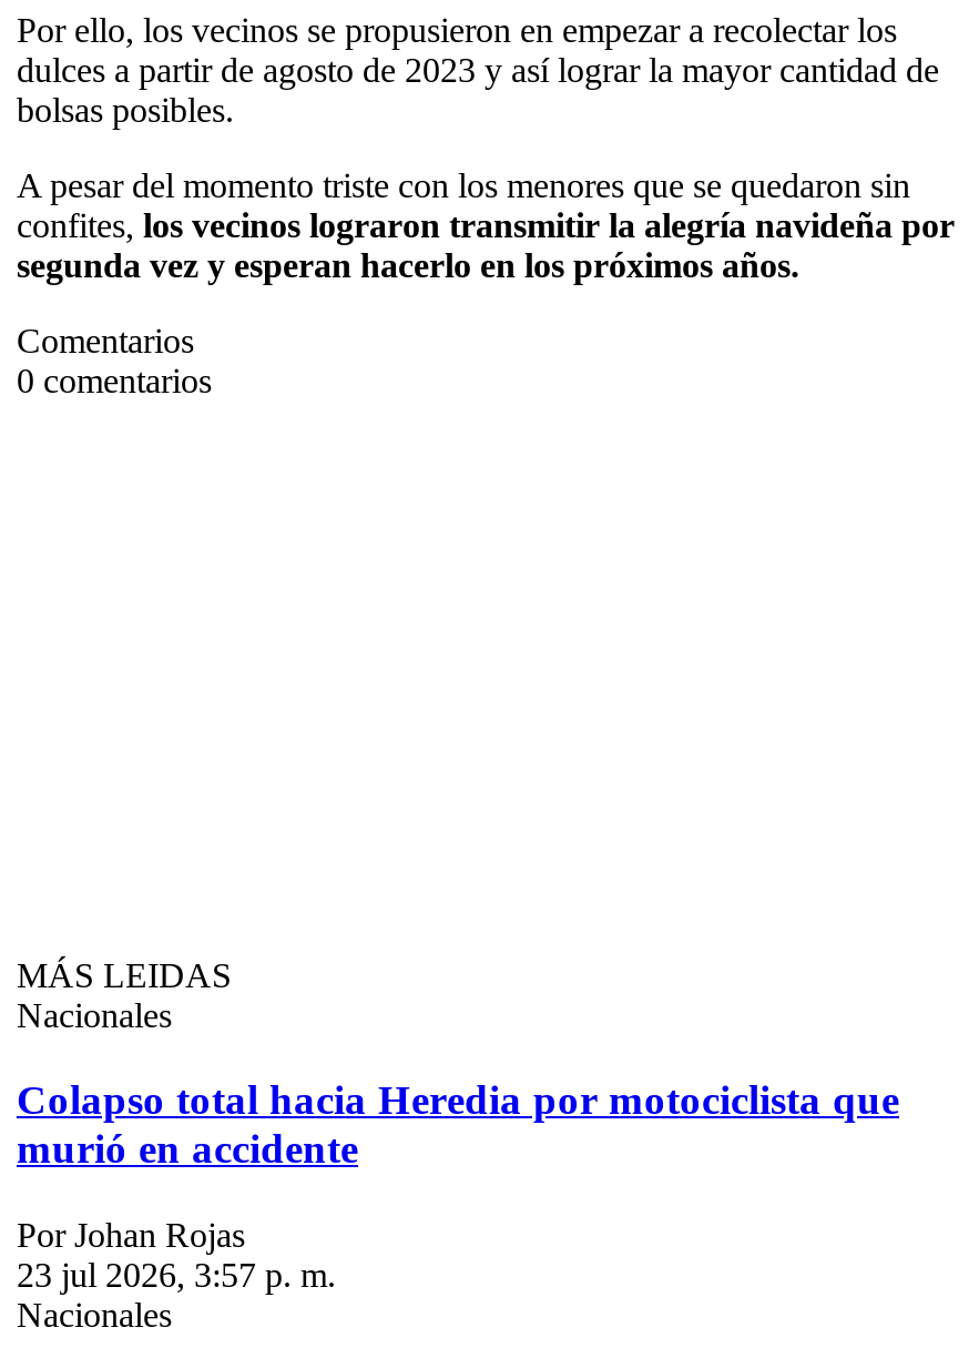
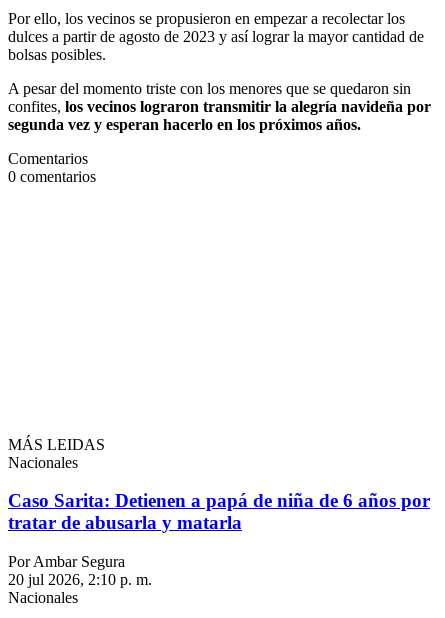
- Colapso total hacia Heredia por motociclista que
- murió en accidente
+ Caso Sarita: Detienen a papá de niña de 6 años por
+ tratar de abusarla y matarla

- Por Johan Rojas
- 23 jul 2026, 3:57 p. m.
+ Por Ambar Segura
+ 20 jul 2026, 2:10 p. m.
